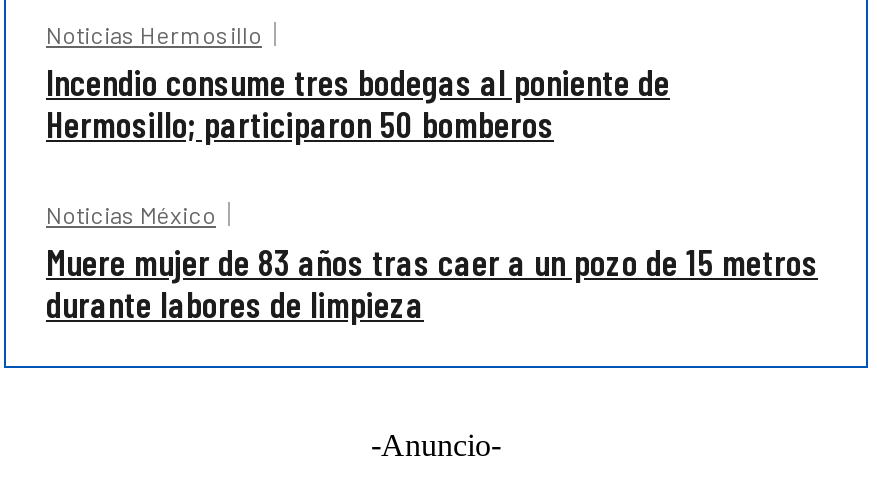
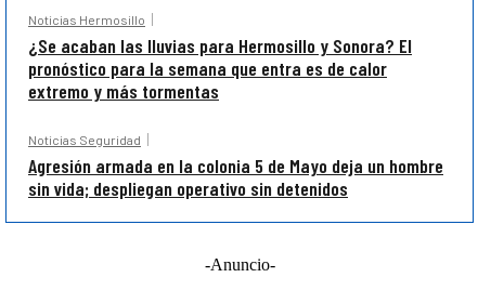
- Incendio consume tres bodegas al poniente de
- Hermosillo; participaron 50 bomberos
+ ¿Se acaban las lluvias para Hermosillo y Sonora? El
+ pronóstico para la semana que entra es de calor
+ extremo y más tormentas

- Noticias México
- Muere mujer de 83 años tras caer a un pozo de 15 metros
- durante labores de limpieza
+ Noticias Seguridad
+ Agresión armada en la colonia 5 de Mayo deja un hombre
+ sin vida; despliegan operativo sin detenidos
